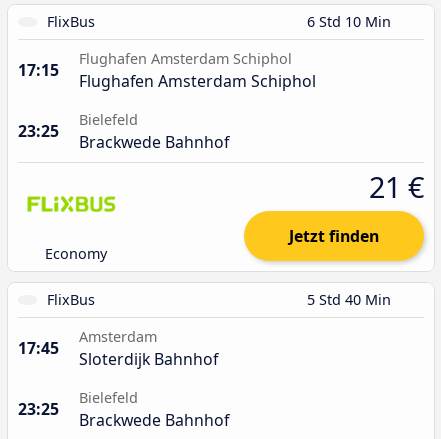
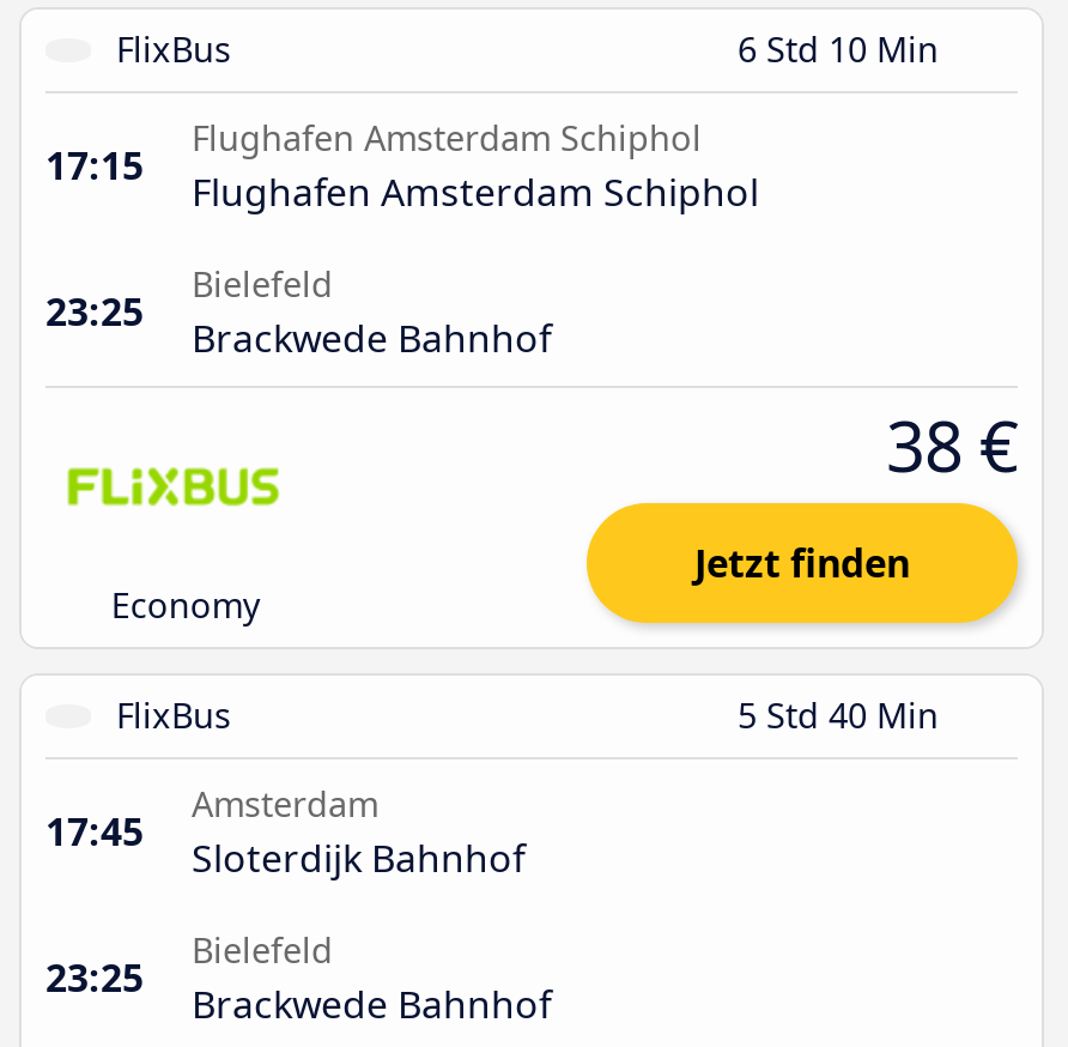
- 21 €
+ 38 €
